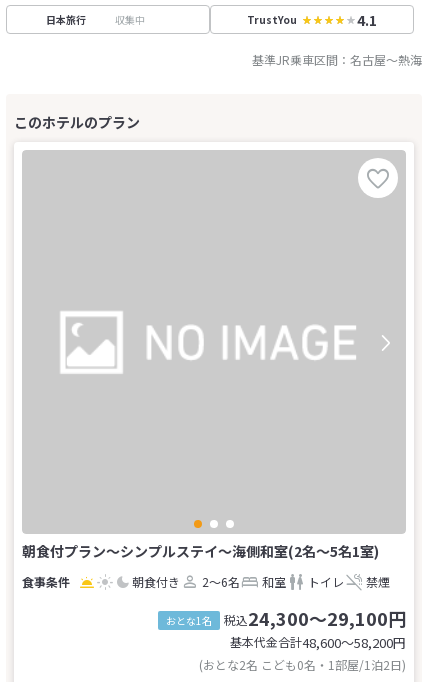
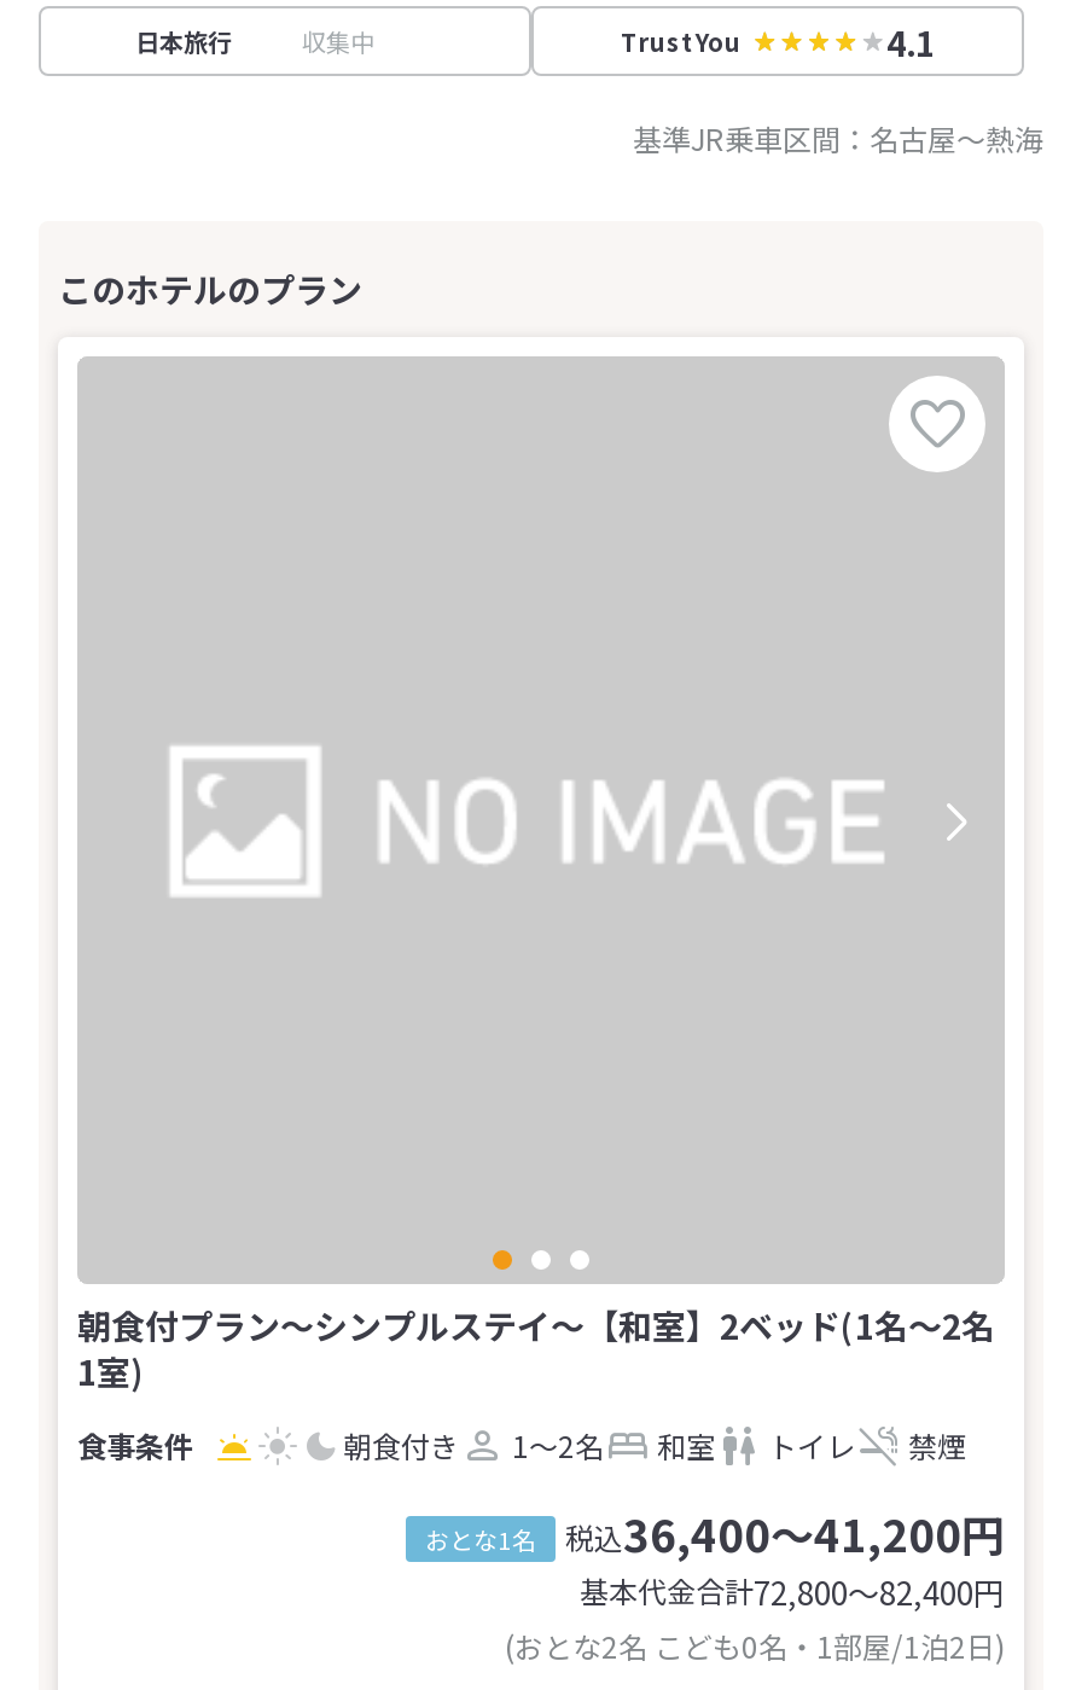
- 朝食付プラン～シンプルステイ～海側和室(2名～5名1室)
+ 朝食付プラン～シンプルステイ～【和室】2ベッド(1名～2名
+ 1室)

- 2～6名
+ 1～2名

- おとな1名 税込24,300～29,100円
+ おとな1名 税込36,400～41,200円

- 基本代金合計48,600〜58,200円
+ 基本代金合計72,800〜82,400円
